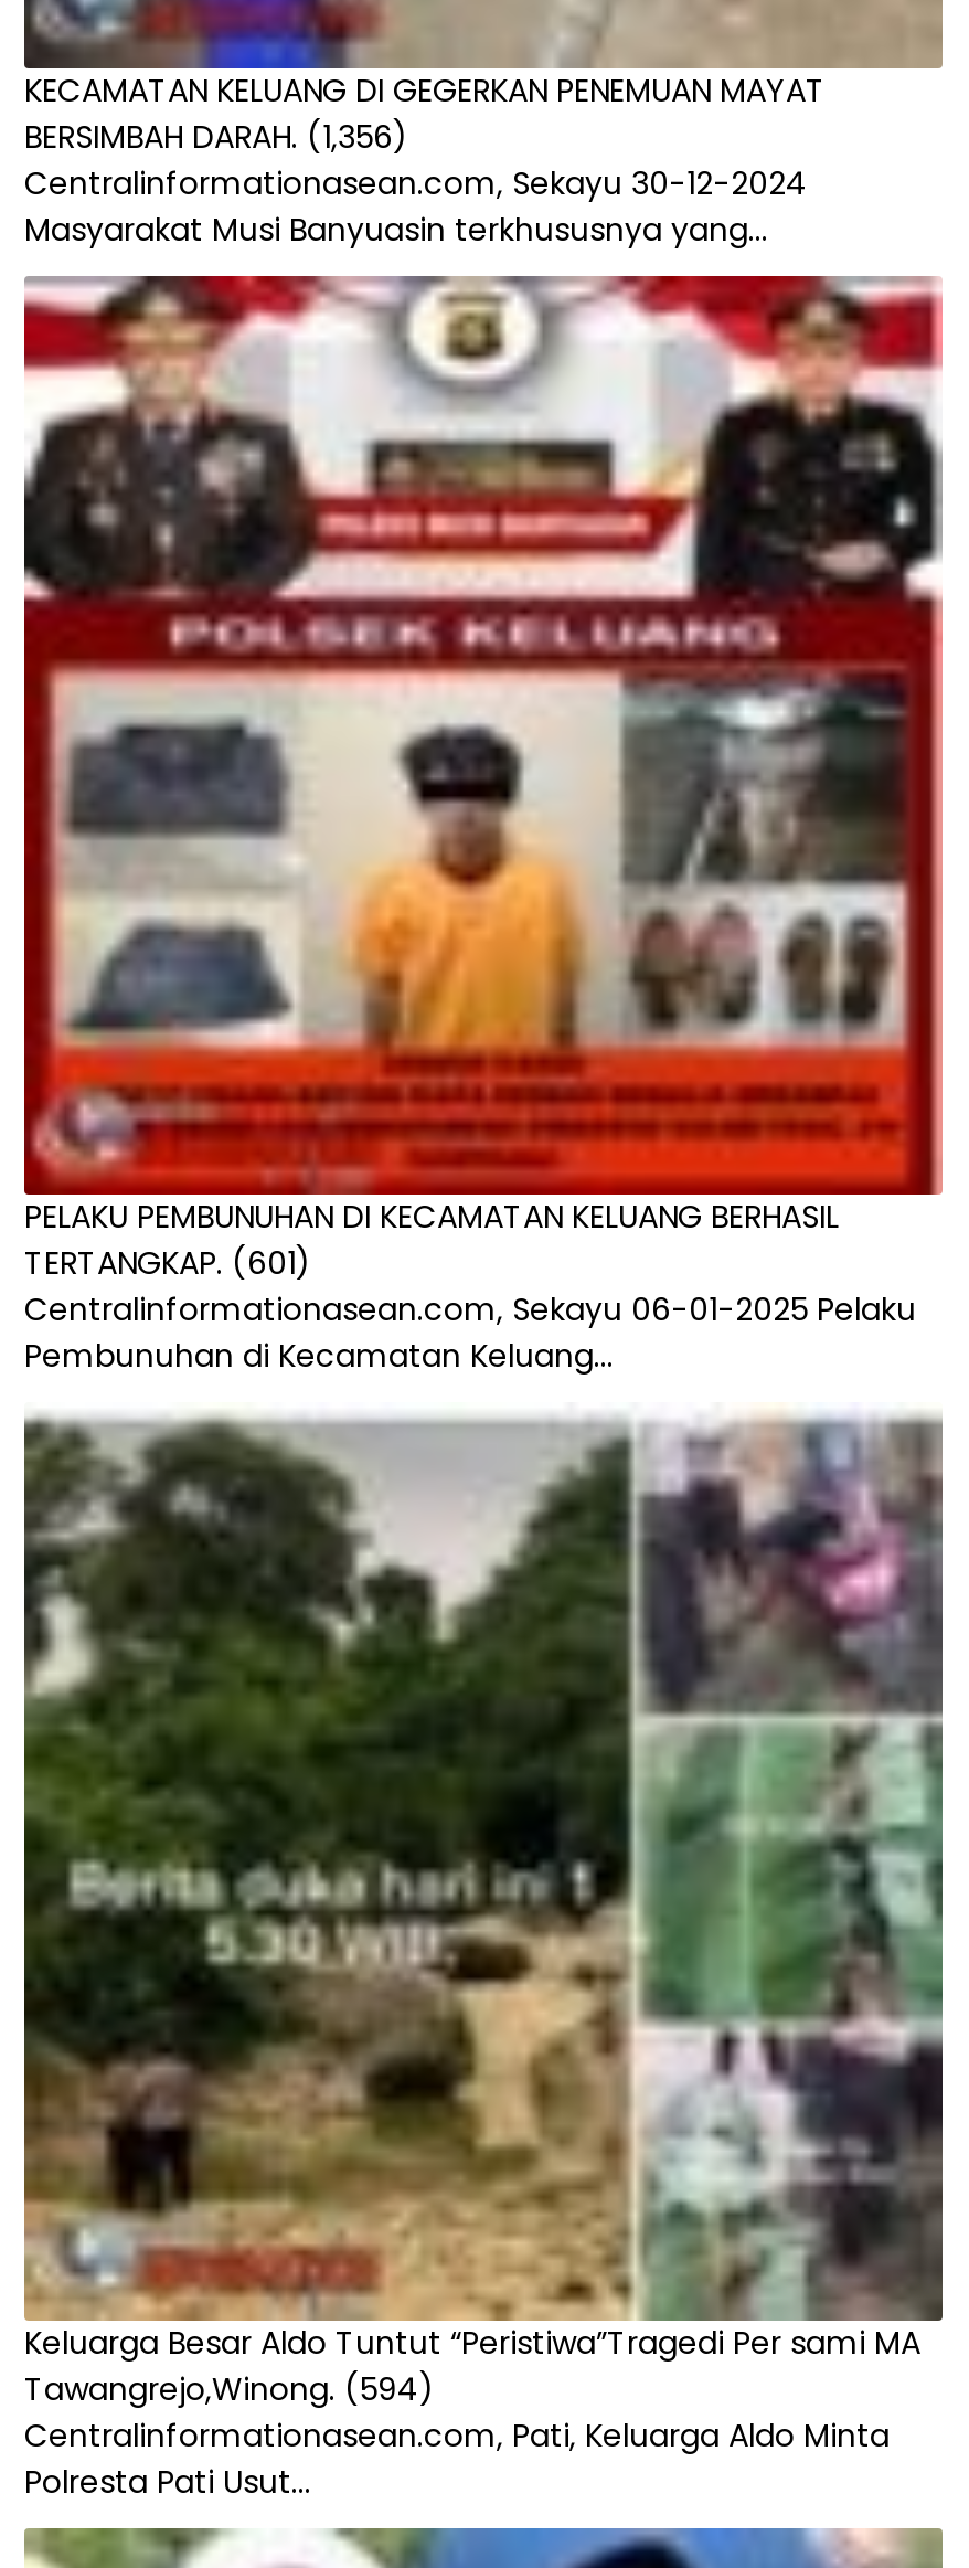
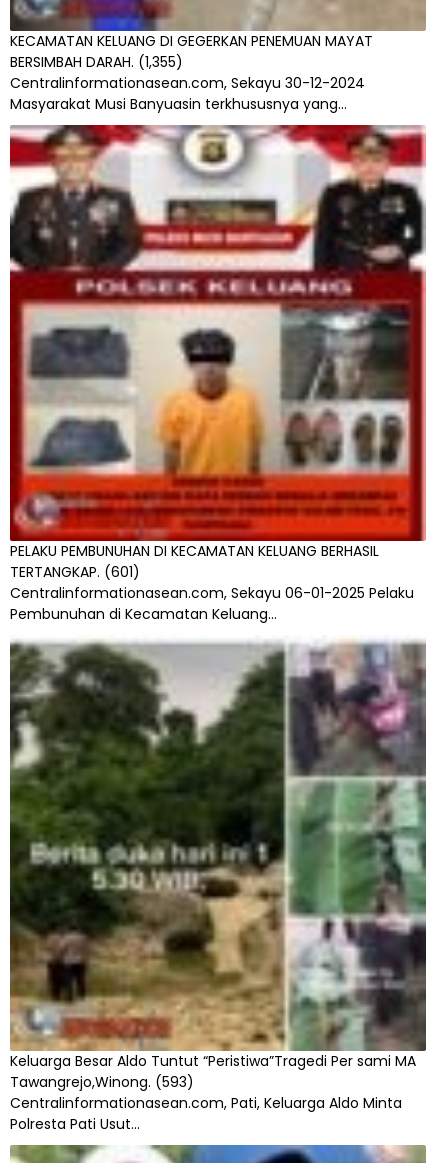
- BERSIMBAH DARAH. (1,356)
+ BERSIMBAH DARAH. (1,355)

- Tawangrejo,Winong. (594)
+ Tawangrejo,Winong. (593)
